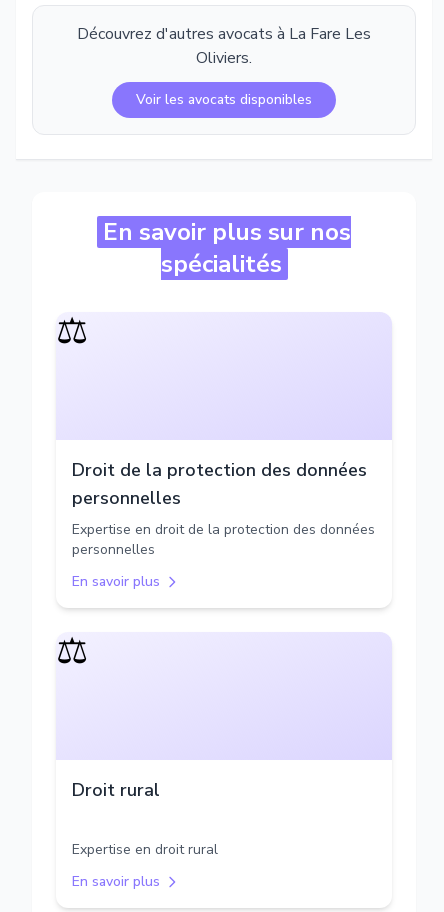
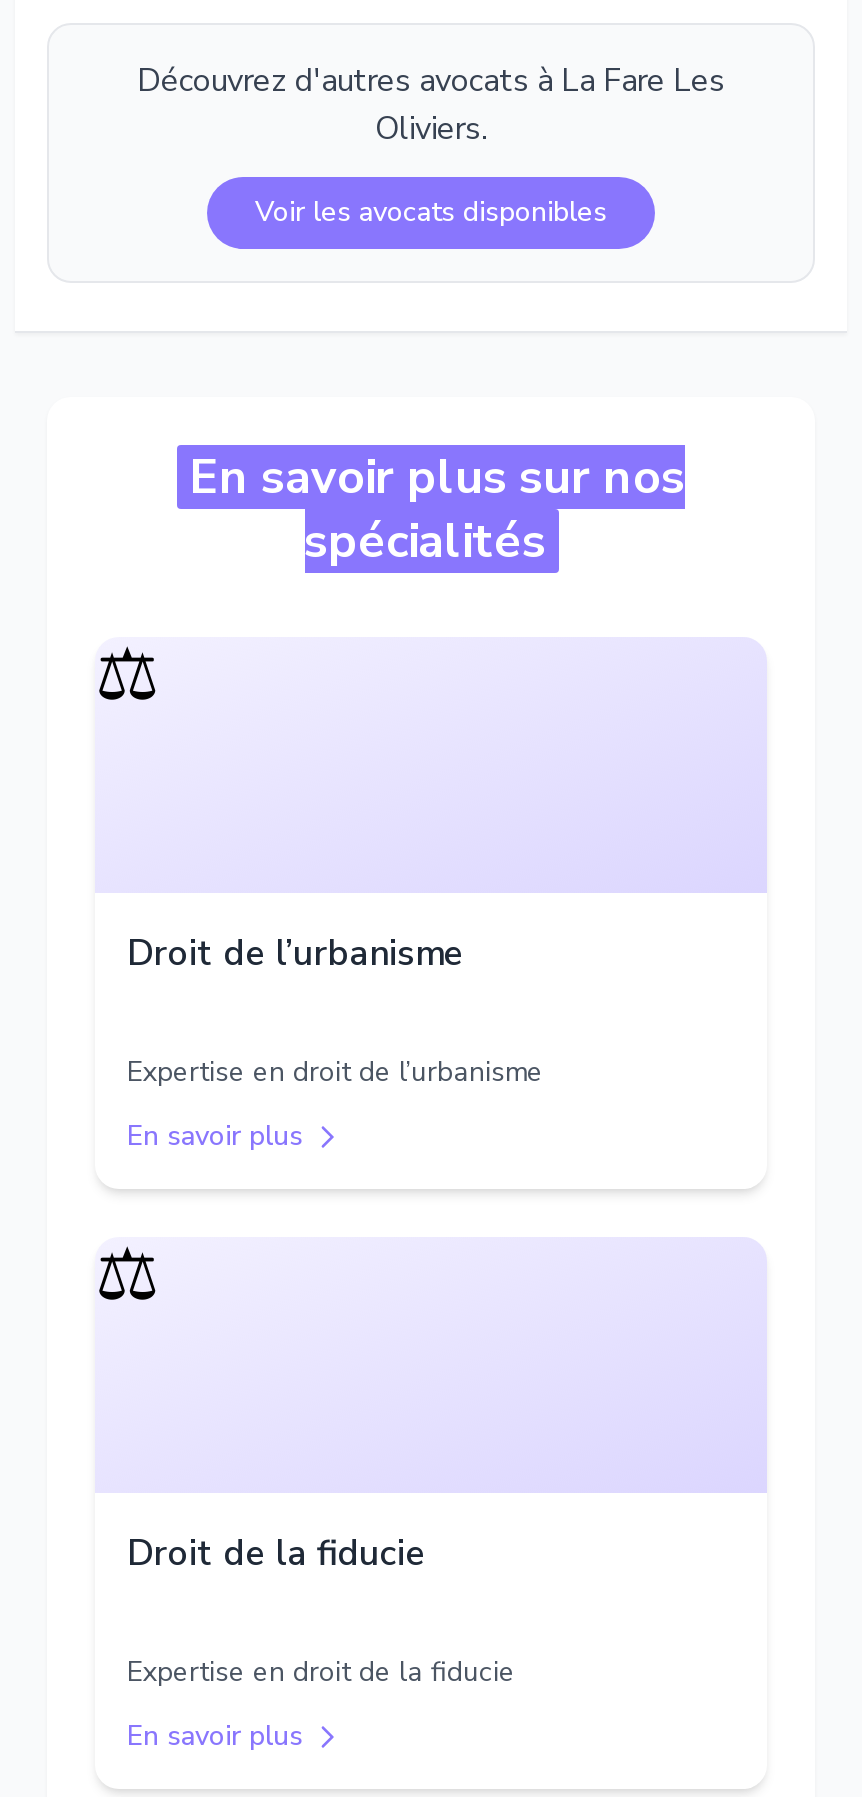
- Droit de la protection des données
- personnelles
- Expertise en droit de la protection des données
- personnelles
+ Droit de l’urbanisme
+ Expertise en droit de l’urbanisme

- Droit rural
+ Droit de la fiducie

- Expertise en droit rural
+ Expertise en droit de la fiducie
